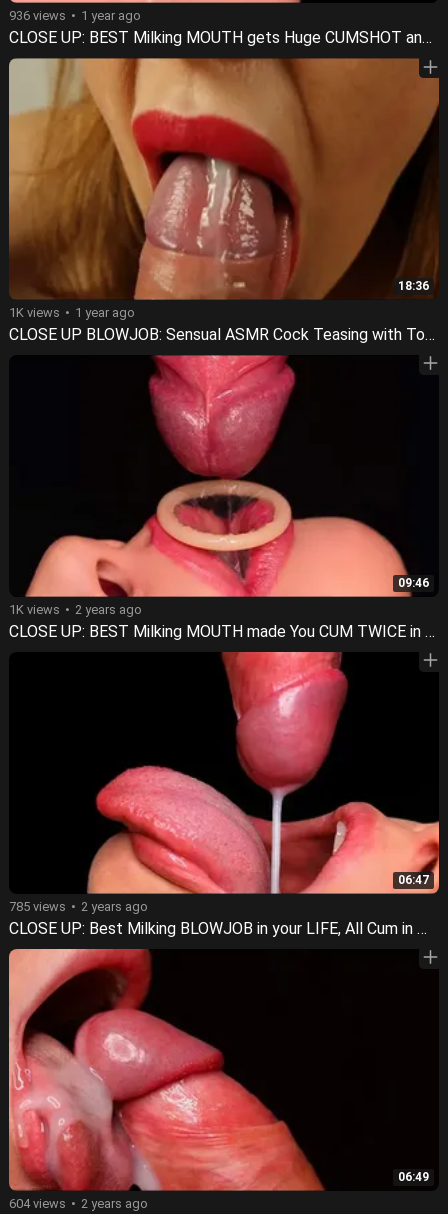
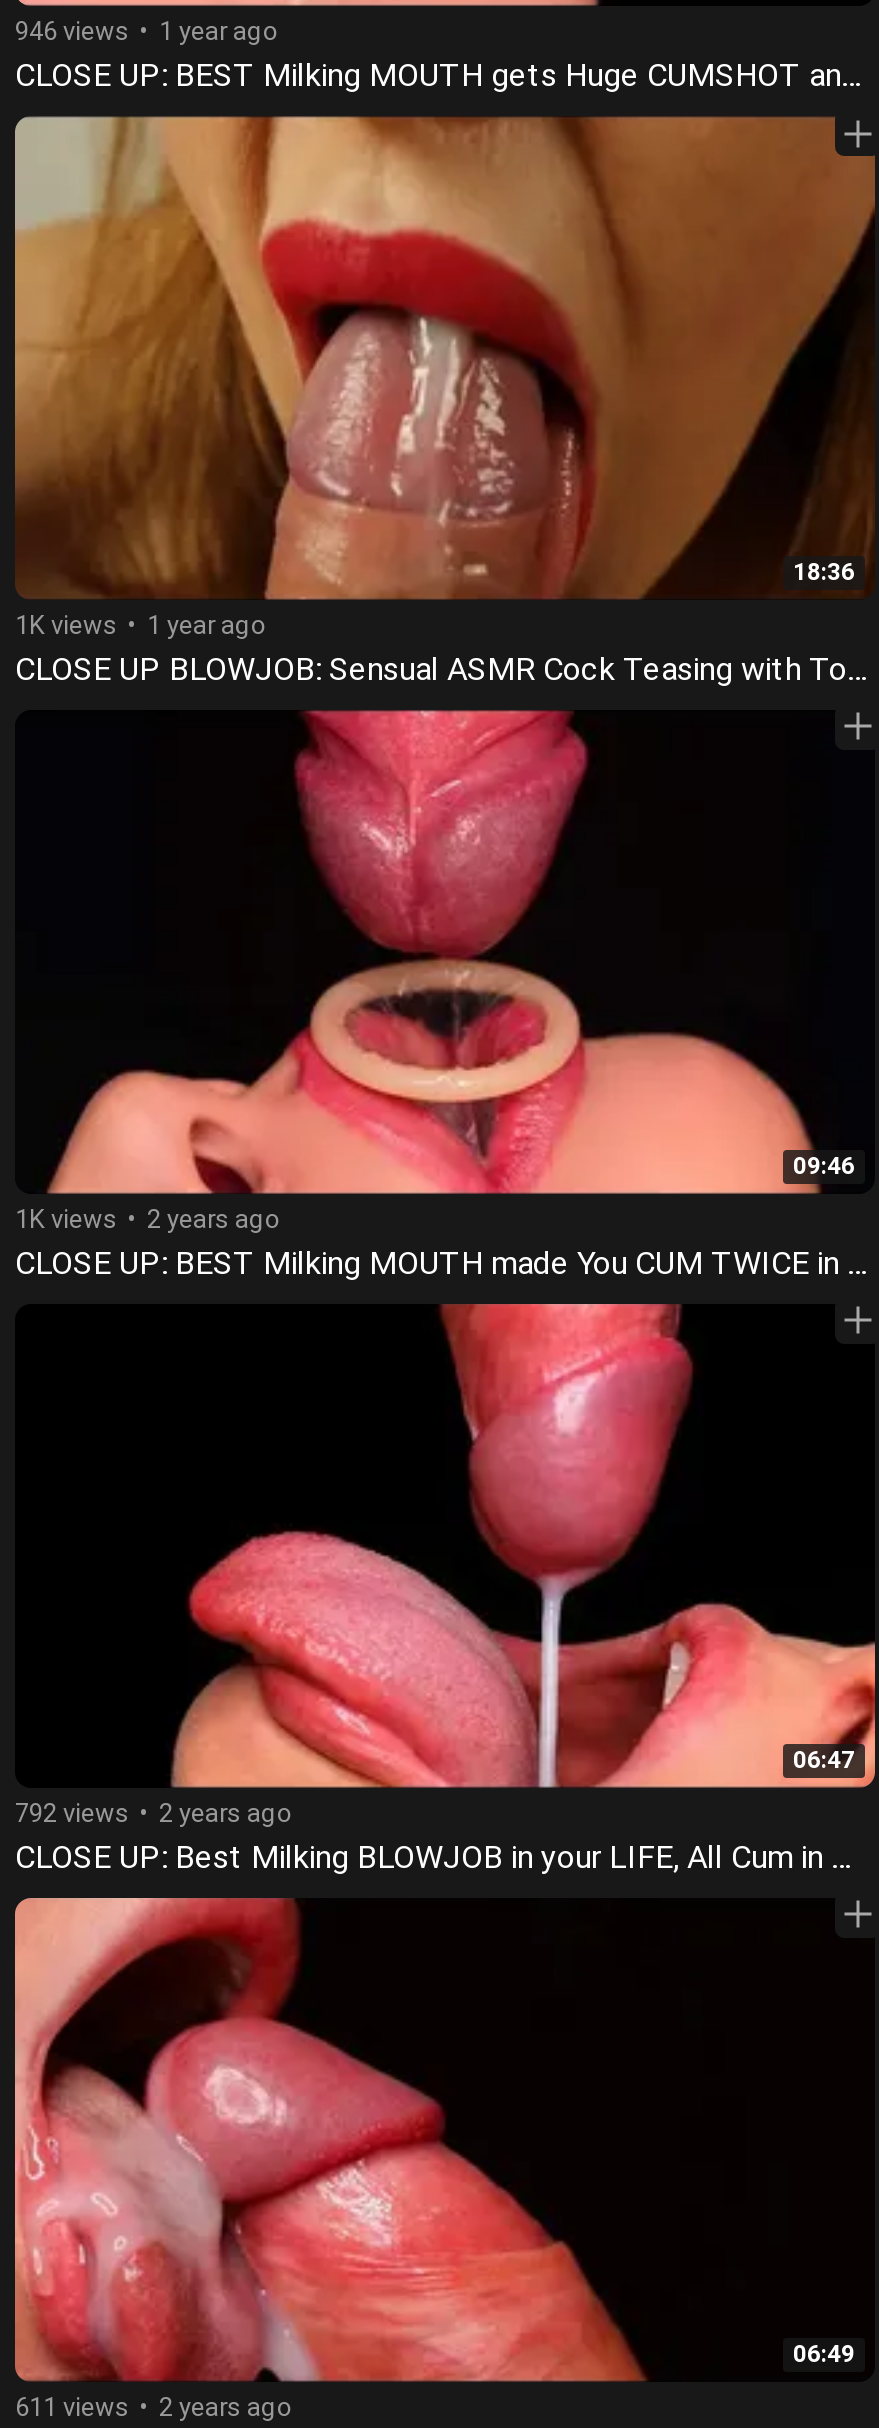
- 936 views 1 year ago
+ 946 views 1 year ago

- 785 views 2 years ago
+ 792 views 2 years ago

- 604 views 2 years ago
+ 611 views 2 years ago
